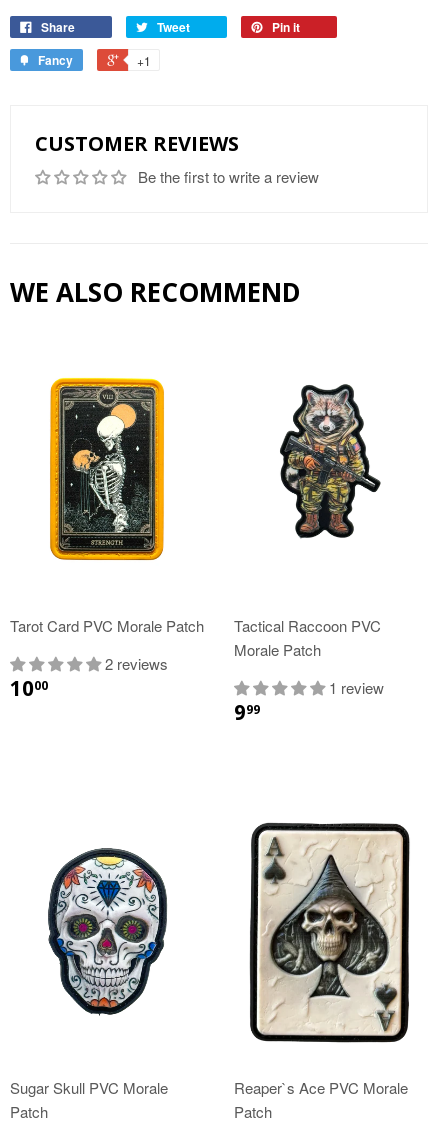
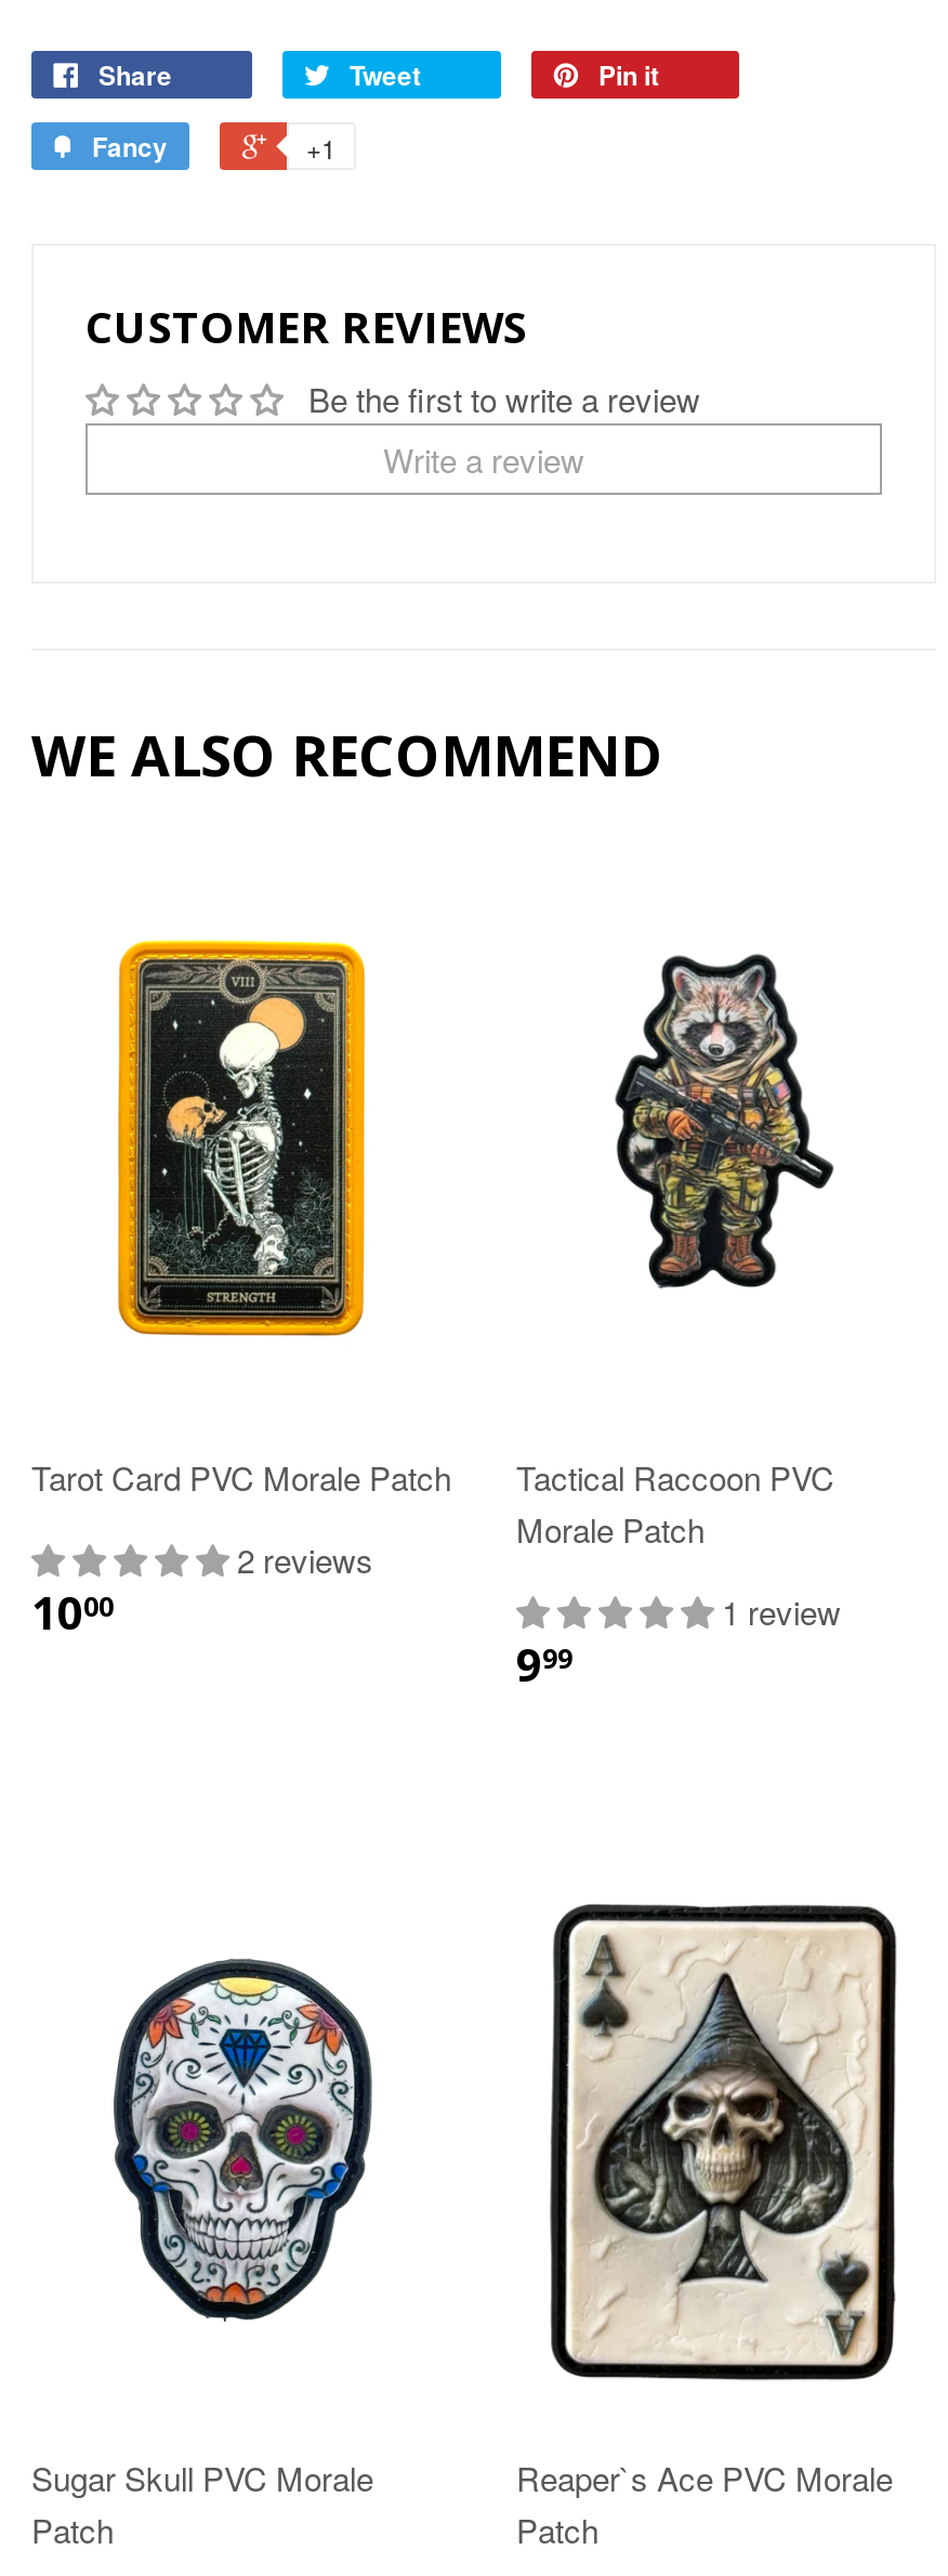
+ Write a review
